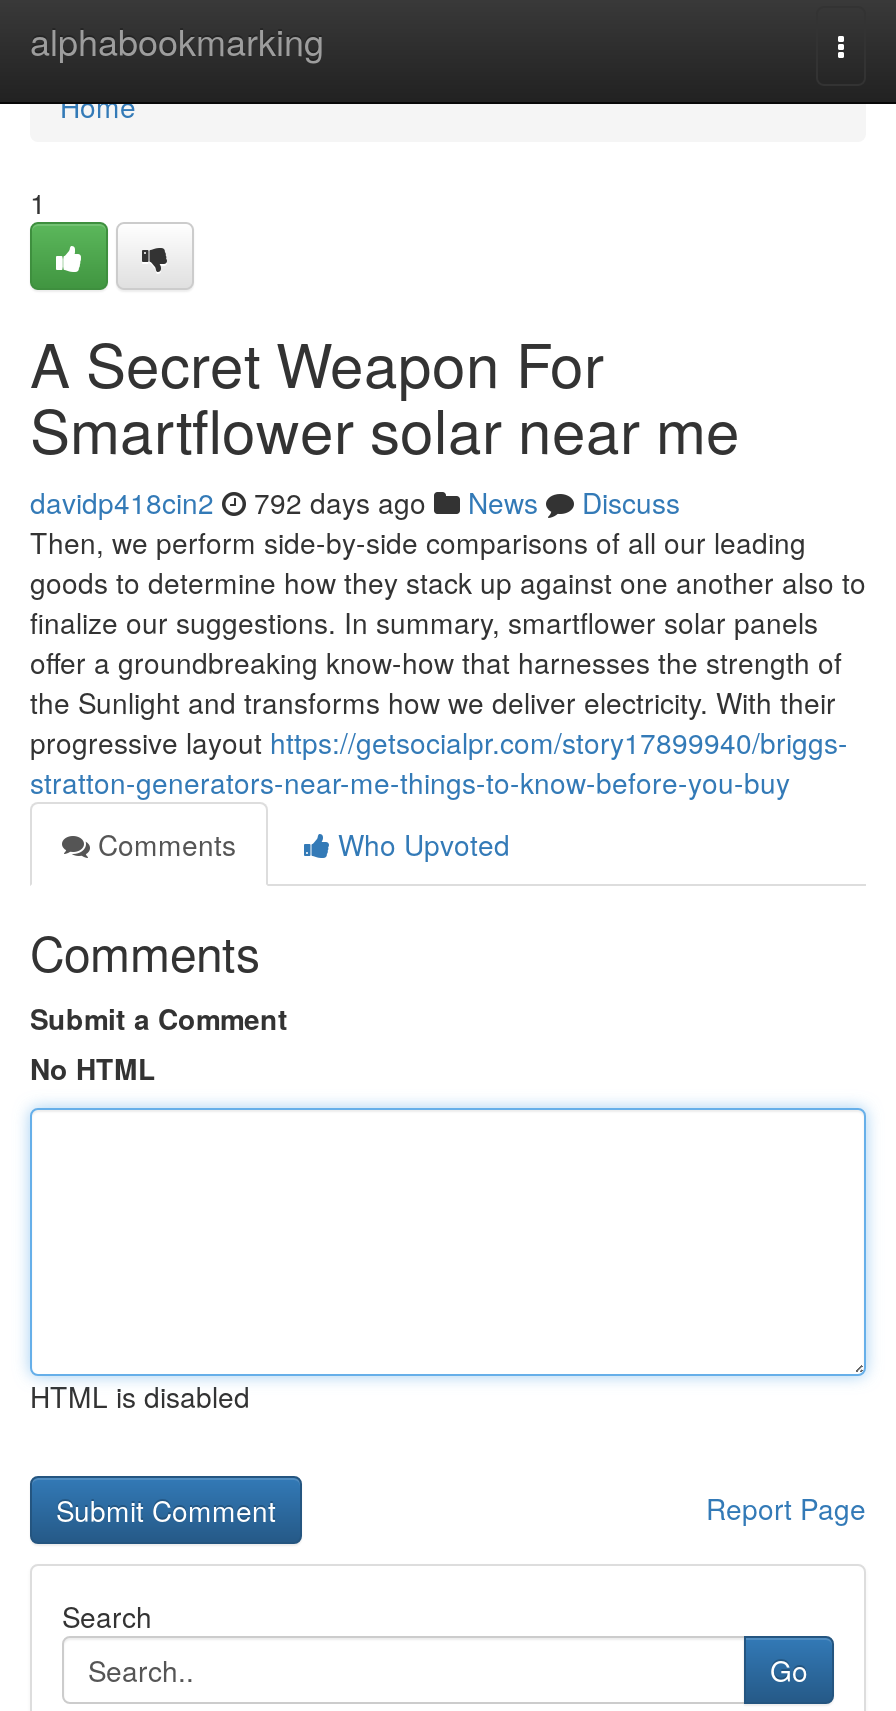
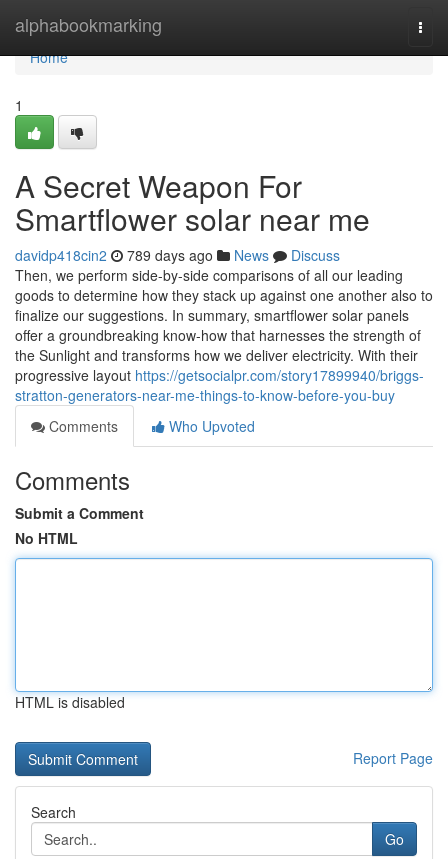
- davidp418cin2 792 days ago News Discuss
+ davidp418cin2 789 days ago News Discuss
